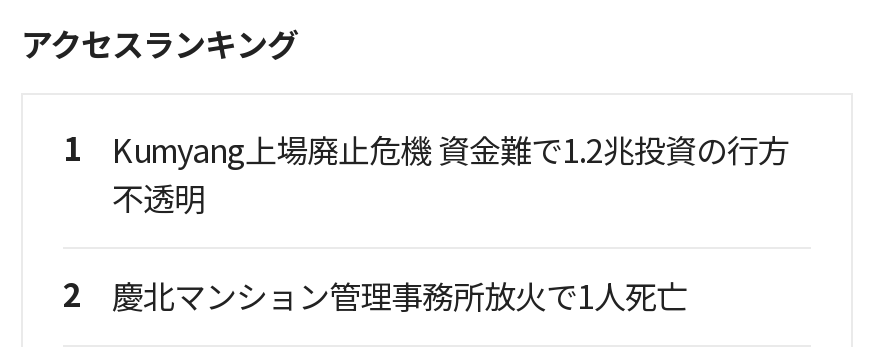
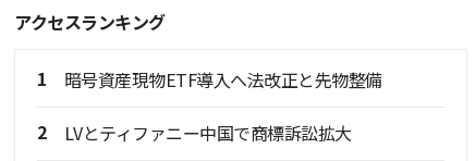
- Kumyang上場廃止危機 資金難で1.2兆投資の行方
- 不透明
+ 暗号資産現物ETF導入へ法改正と先物整備

- 慶北マンション管理事務所放火で1人死亡
+ LVとティファニー中国で商標訴訟拡大
